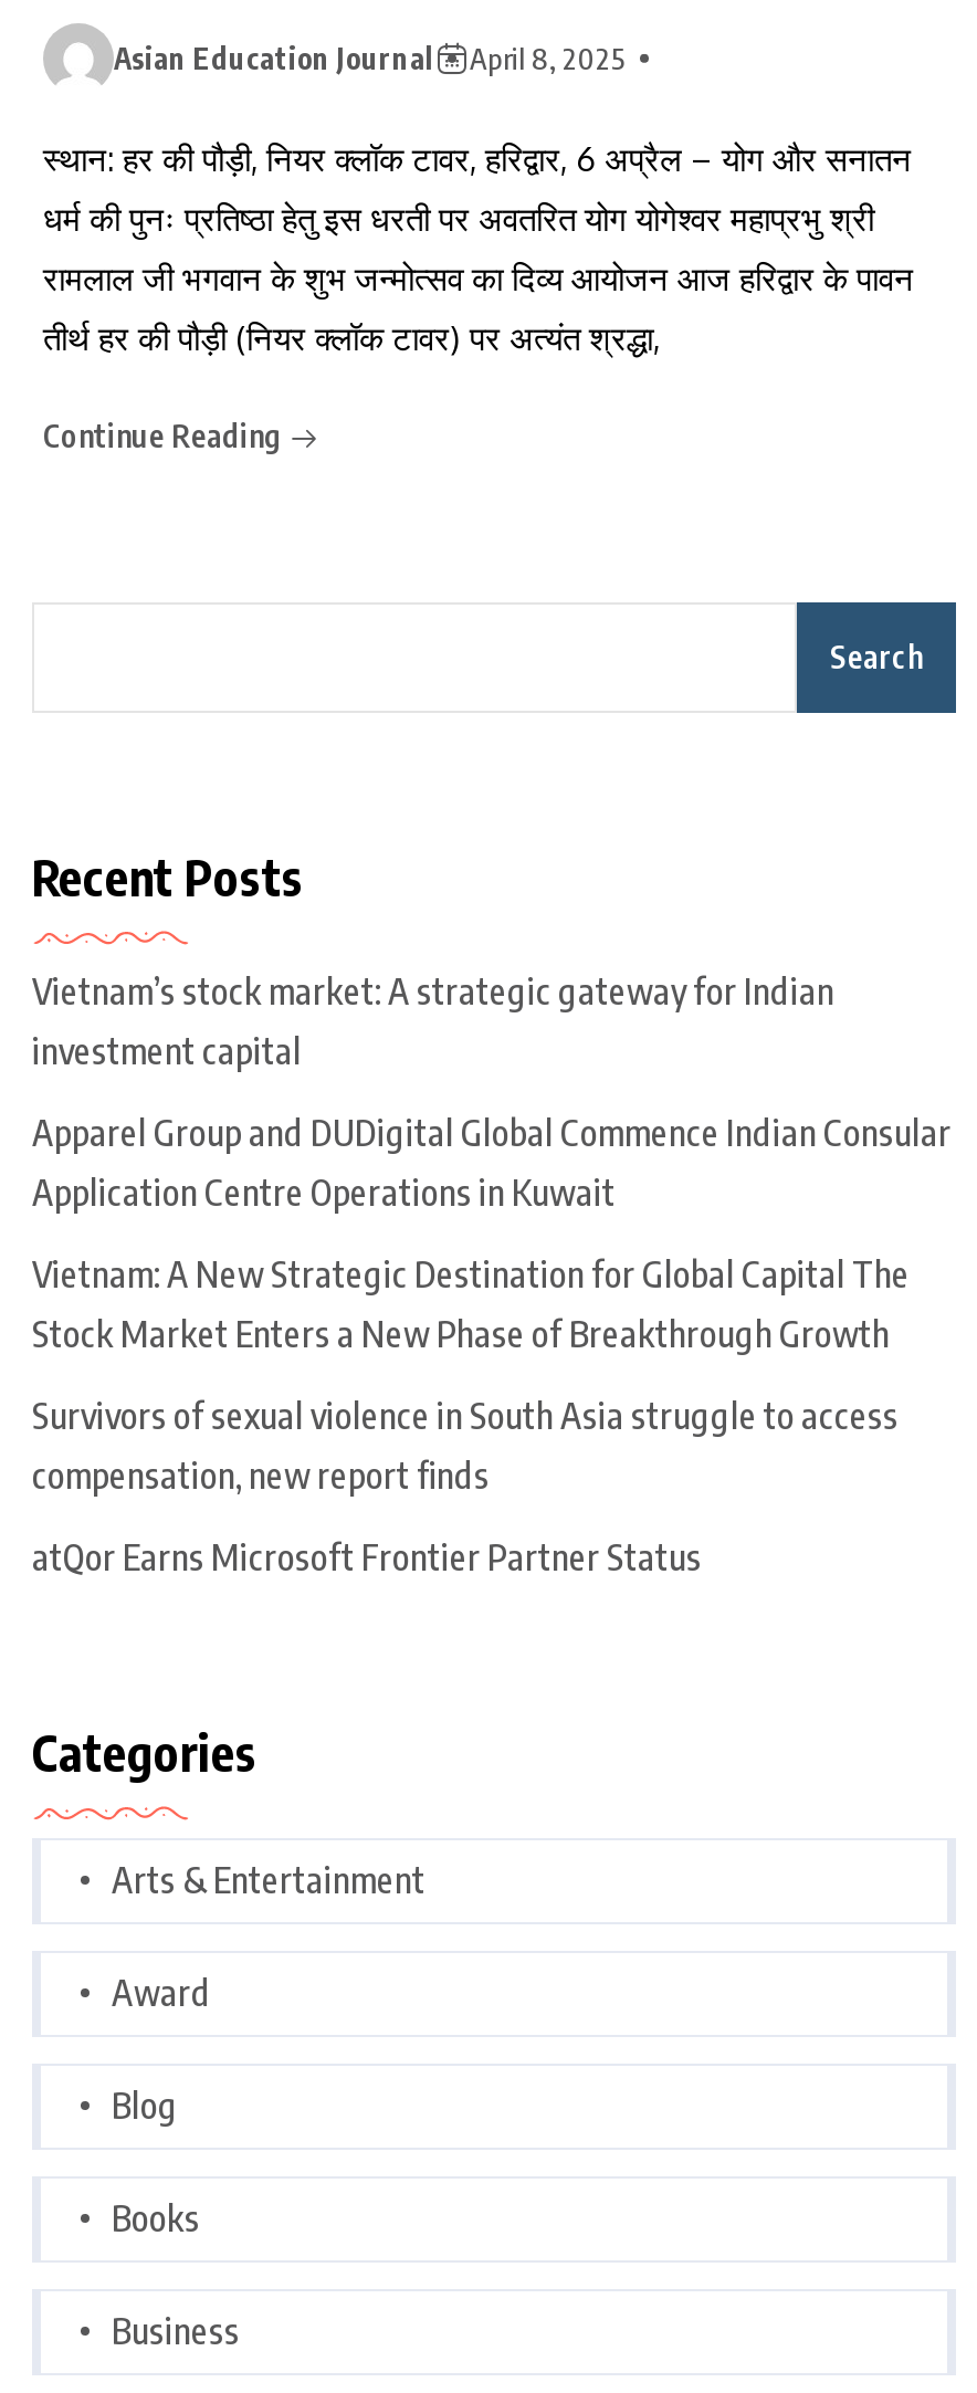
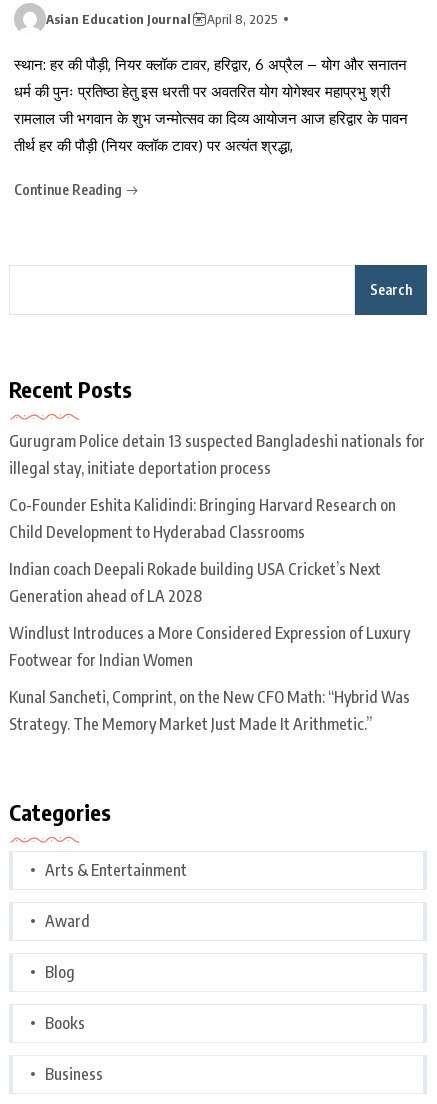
- Vietnam’s stock market: A strategic gateway for Indian
- investment capital
+ Gurugram Police detain 13 suspected Bangladeshi nationals for
+ illegal stay, initiate deportation process

- Apparel Group and DUDigital Global Commence Indian Consular
- Application Centre Operations in Kuwait
+ Co-Founder Eshita Kalidindi: Bringing Harvard Research on
+ Child Development to Hyderabad Classrooms

- Vietnam: A New Strategic Destination for Global Capital The
- Stock Market Enters a New Phase of Breakthrough Growth
+ Indian coach Deepali Rokade building USA Cricket’s Next
+ Generation ahead of LA 2028

- Survivors of sexual violence in South Asia struggle to access
- compensation, new report finds
+ Windlust Introduces a More Considered Expression of Luxury
+ Footwear for Indian Women

- atQor Earns Microsoft Frontier Partner Status
+ Kunal Sancheti, Comprint, on the New CFO Math: “Hybrid Was
+ Strategy. The Memory Market Just Made It Arithmetic.”
